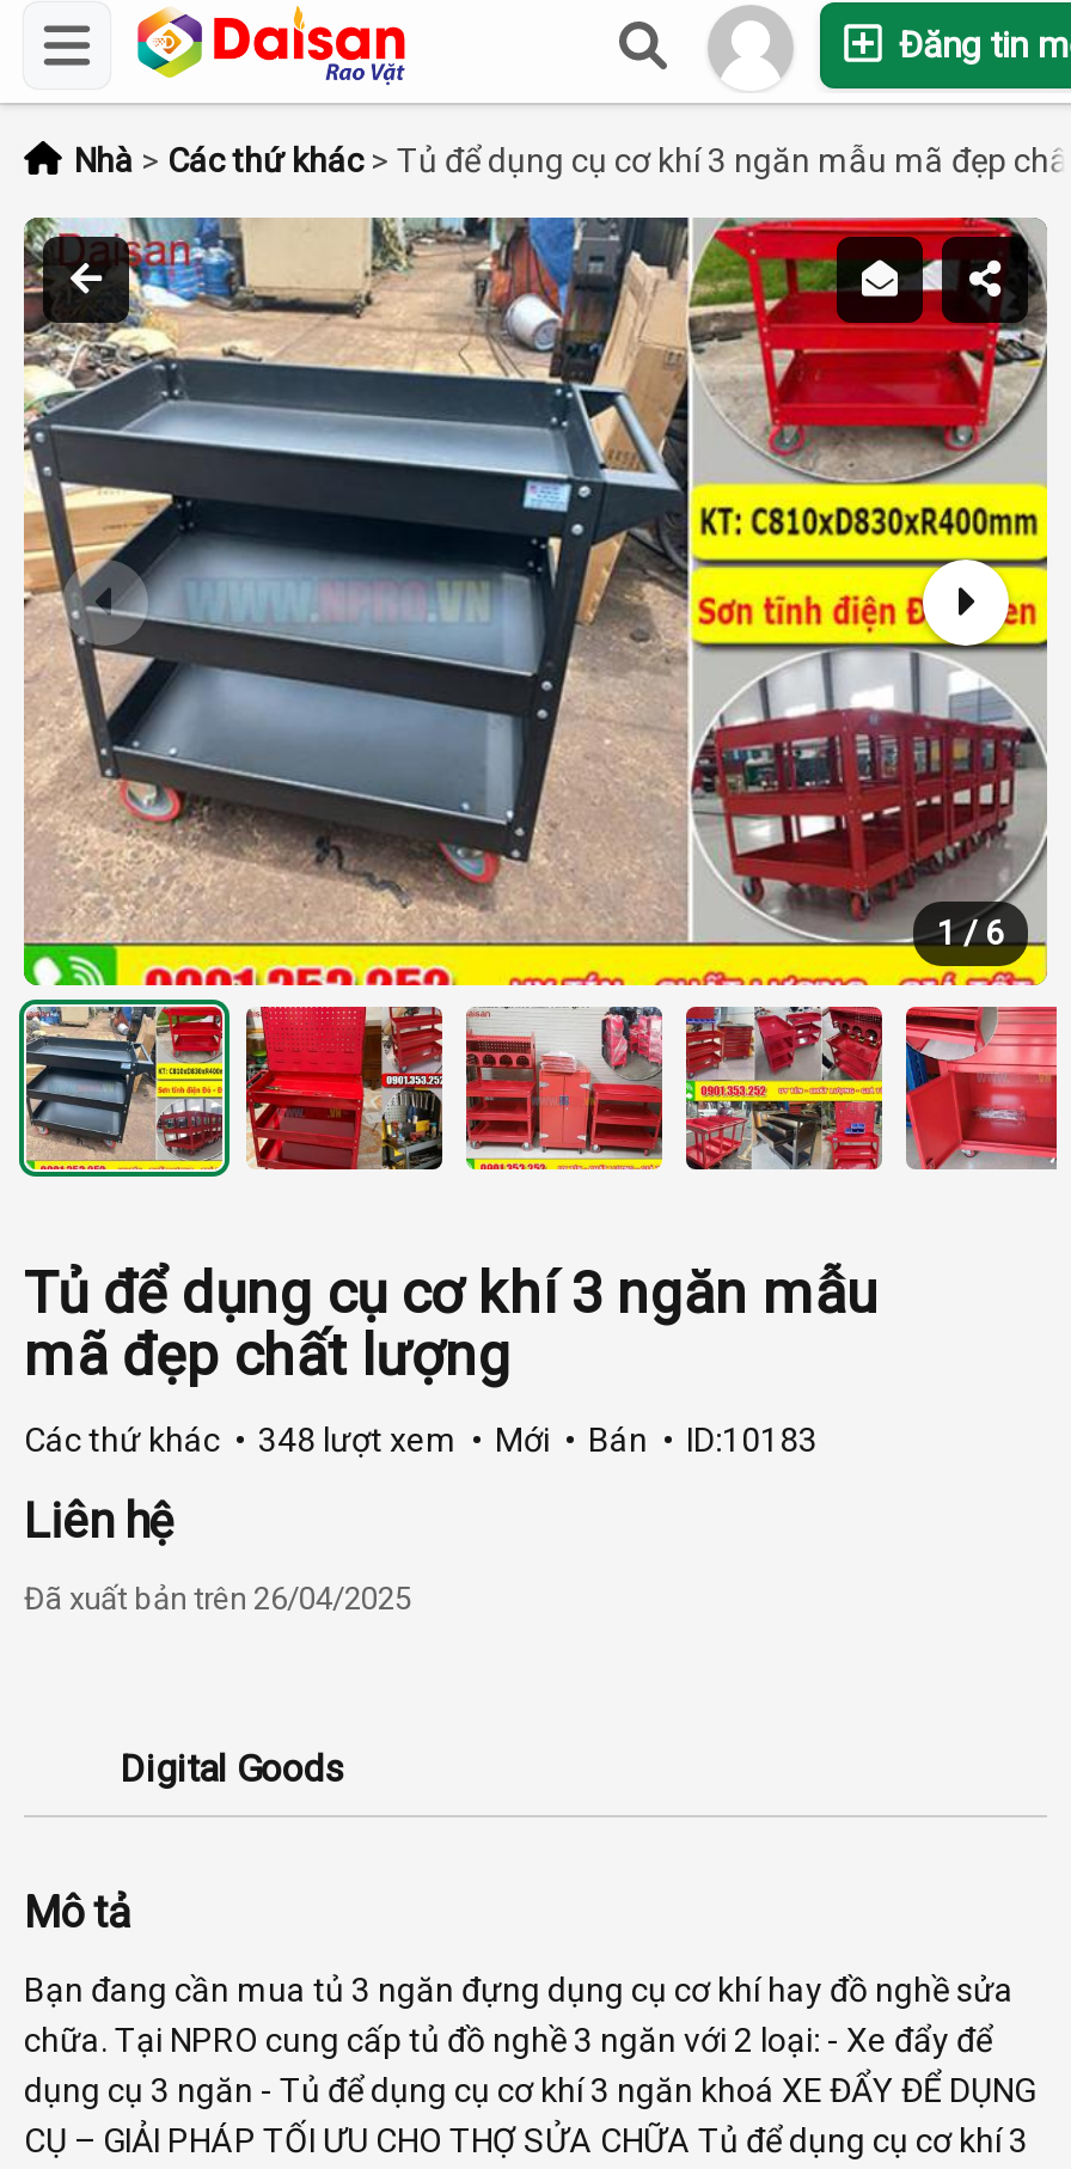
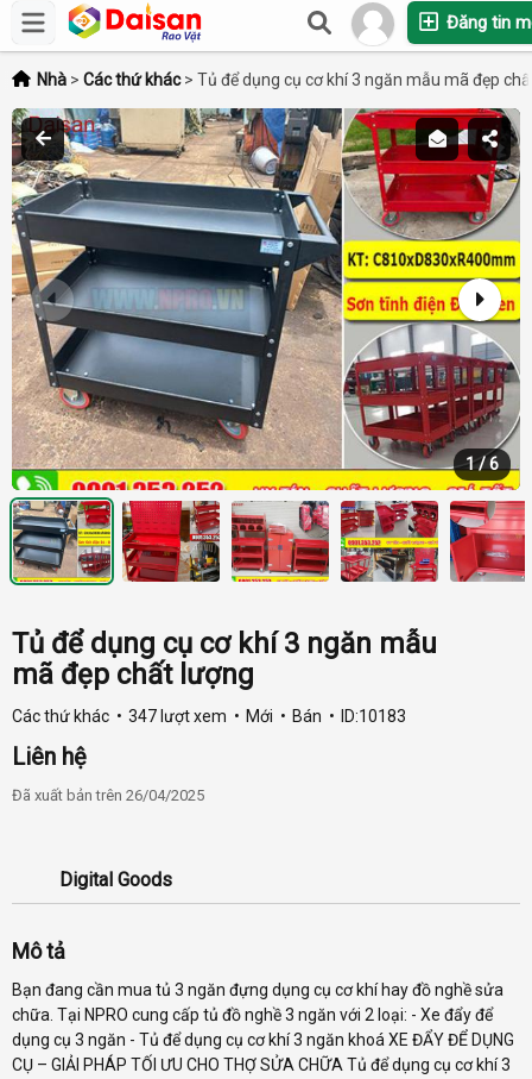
- Các thứ khác 348 lượt xem Mới Bán ID:10183
+ Các thứ khác 347 lượt xem Mới Bán ID:10183
